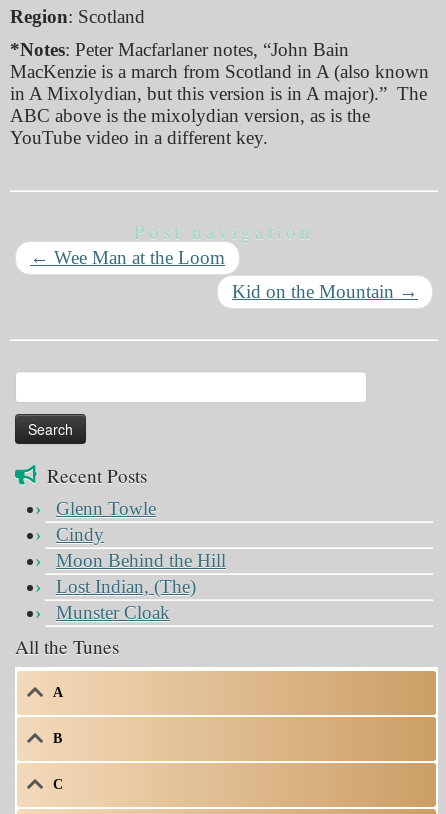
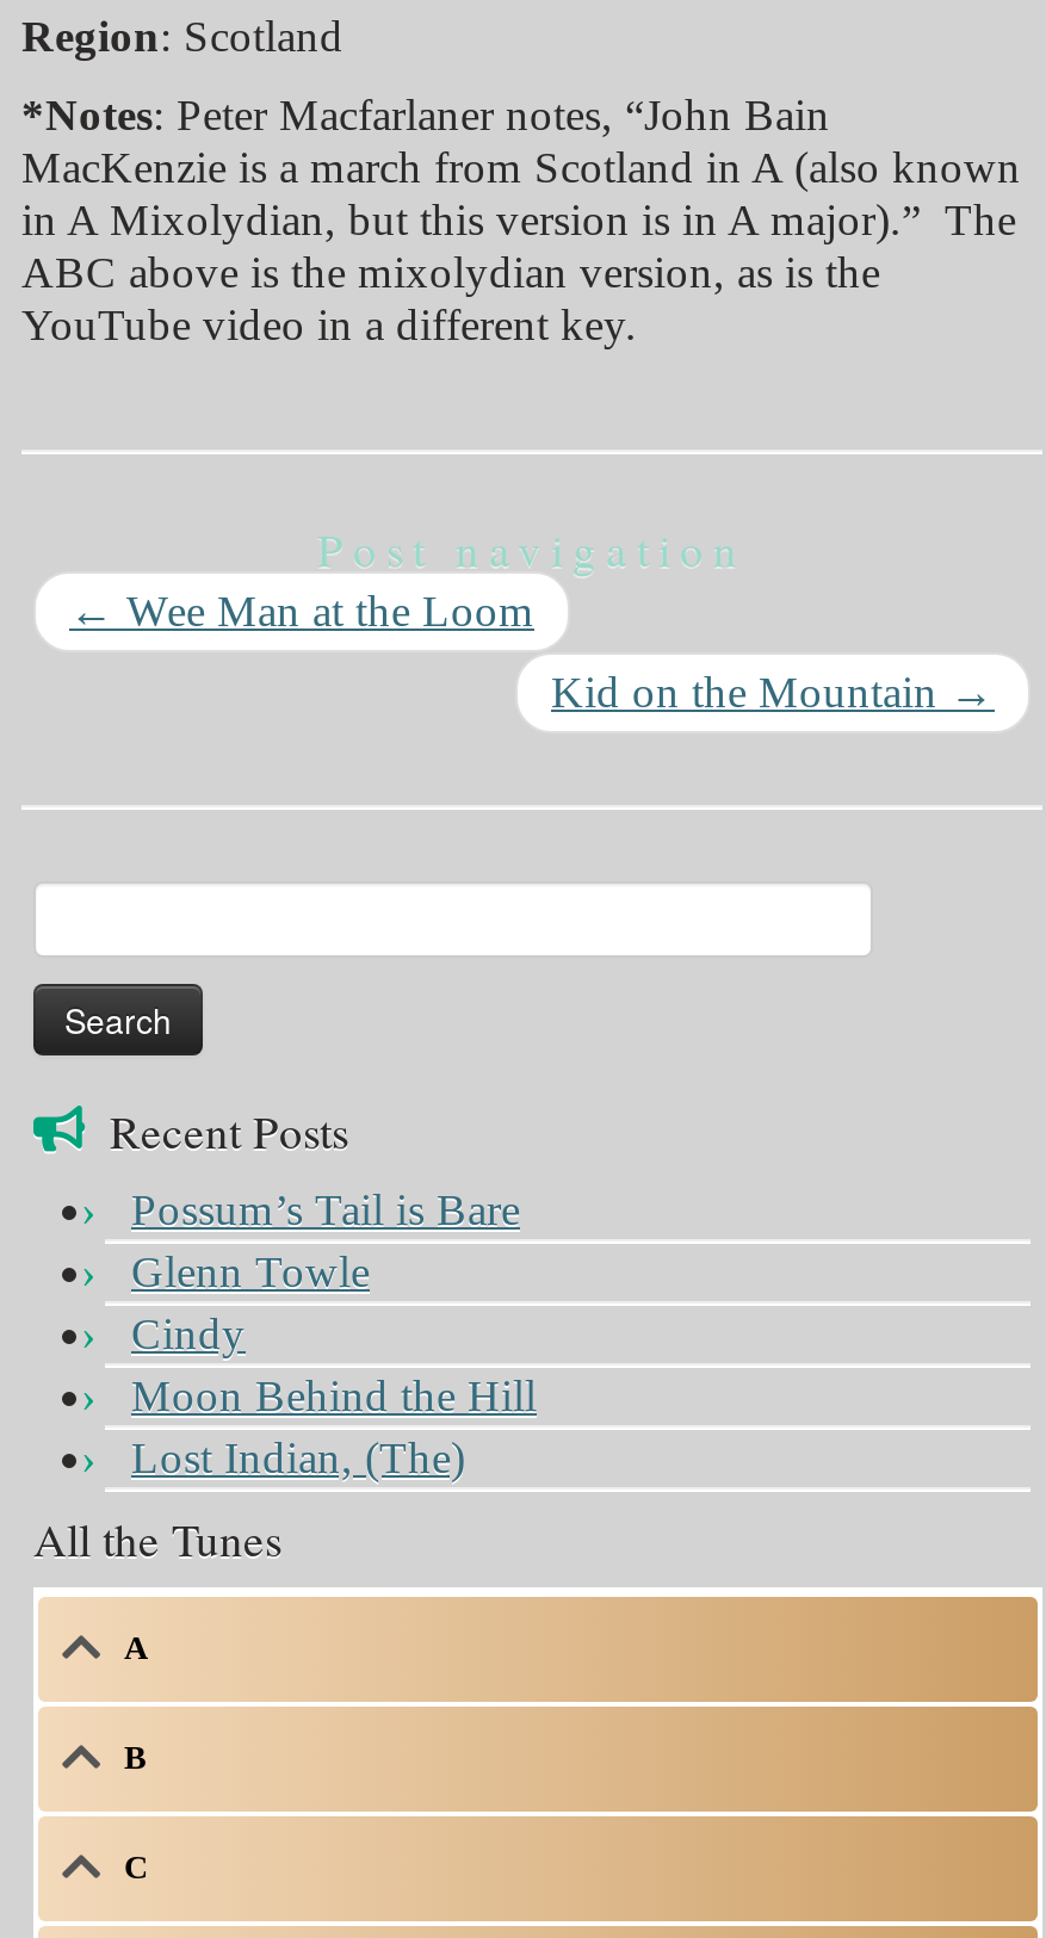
+ Possum’s Tail is Bare

moved down: Glenn Towle | Cindy | Moon Behind the Hill | Lost Indian, (The)

- Munster Cloak
